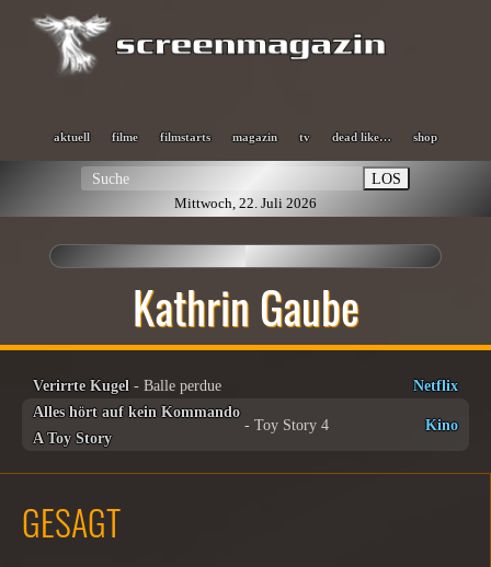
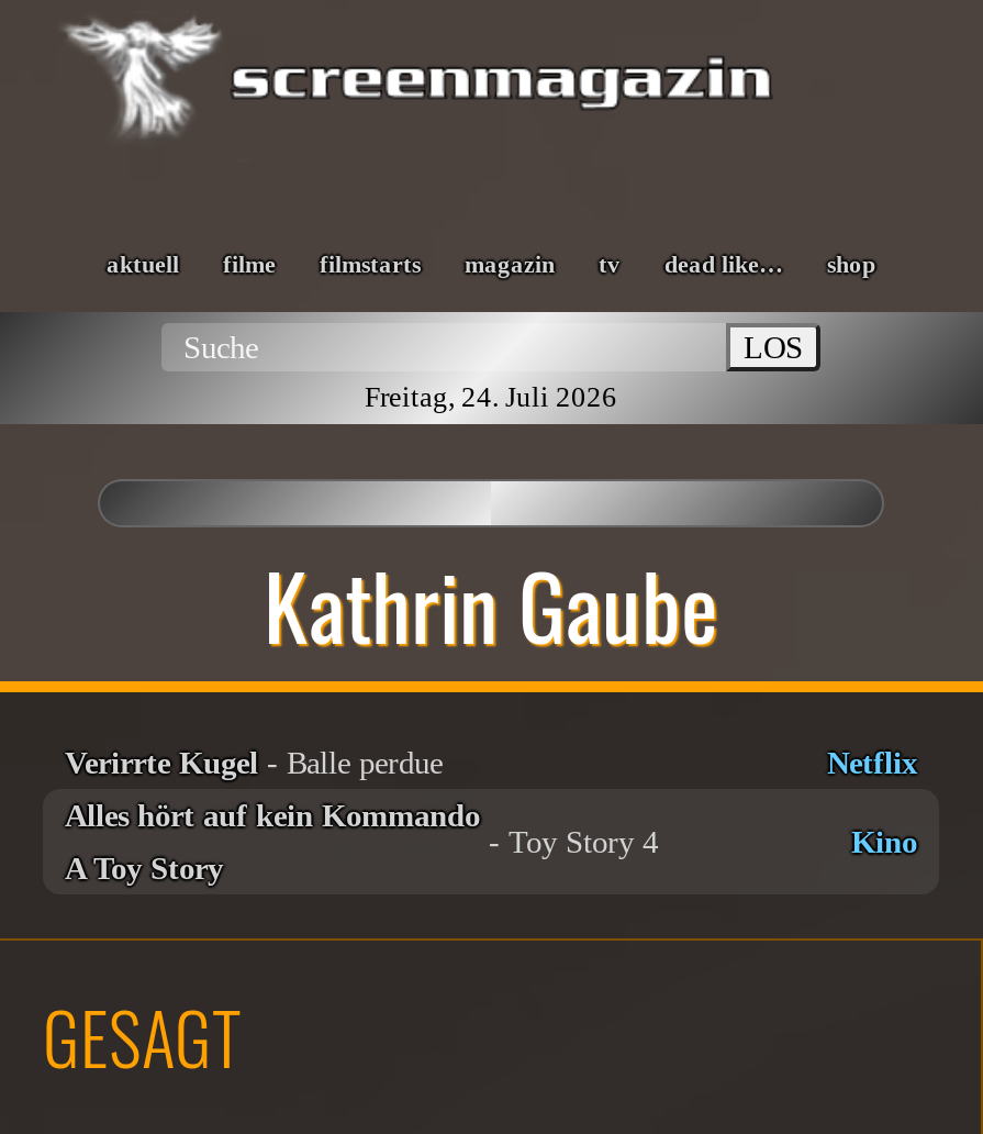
- Mittwoch, 22. Juli 2026
+ Freitag, 24. Juli 2026
